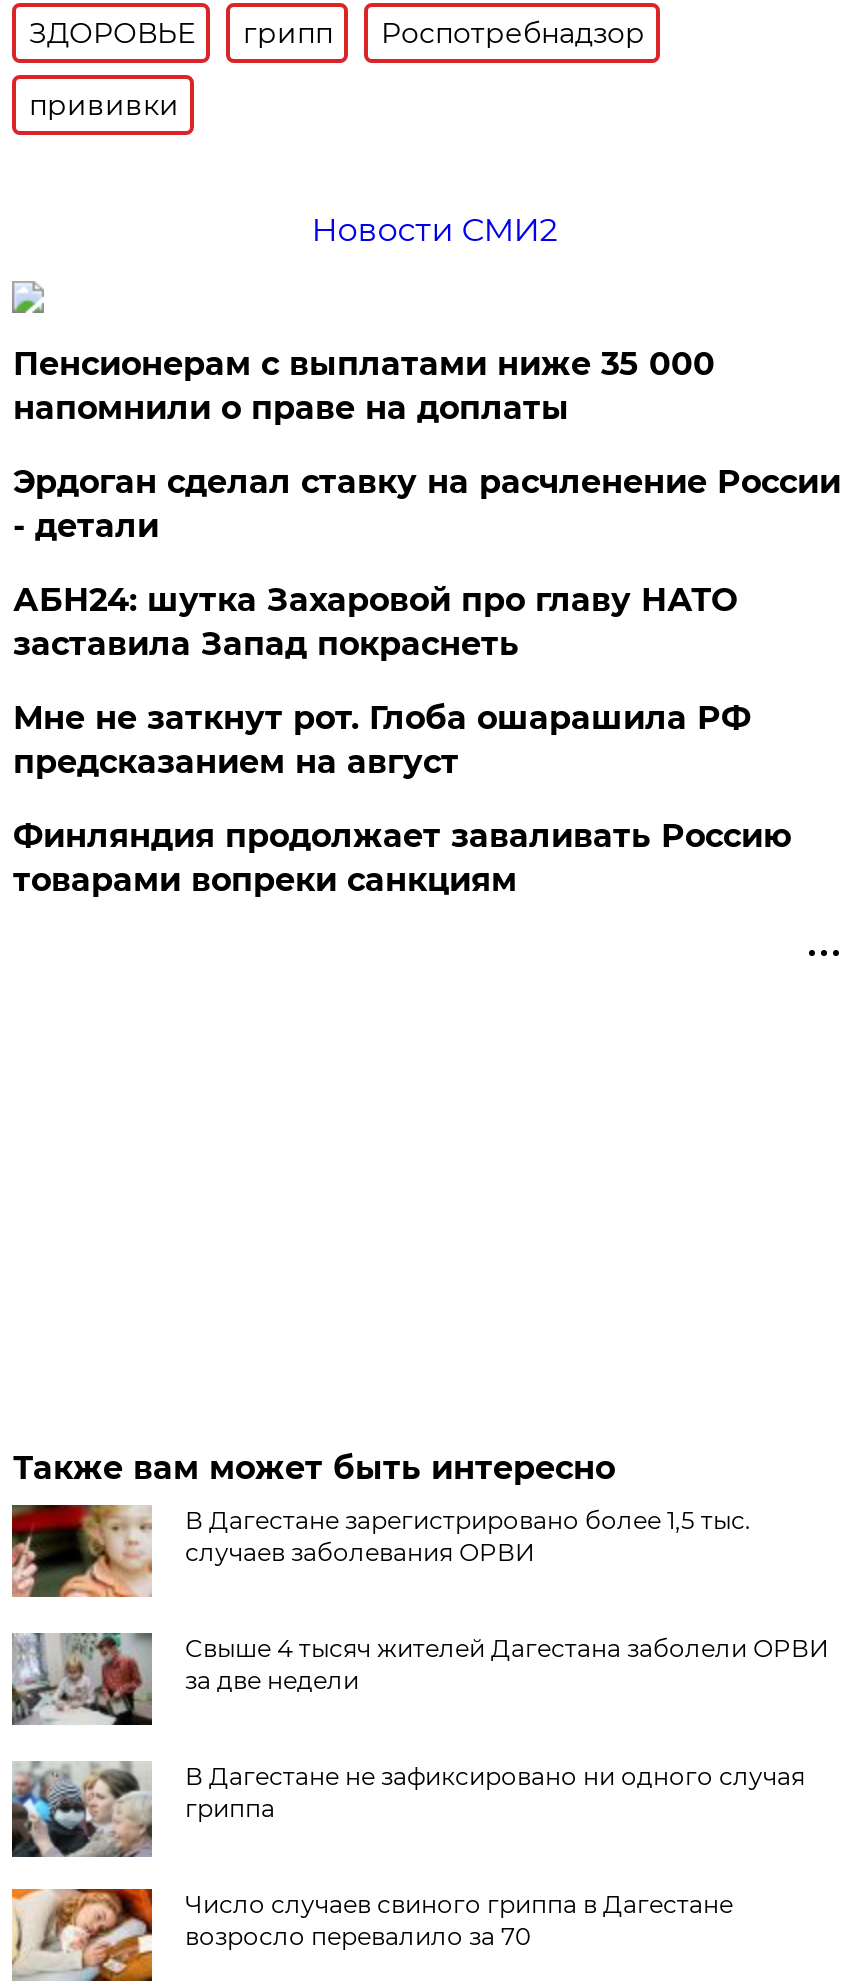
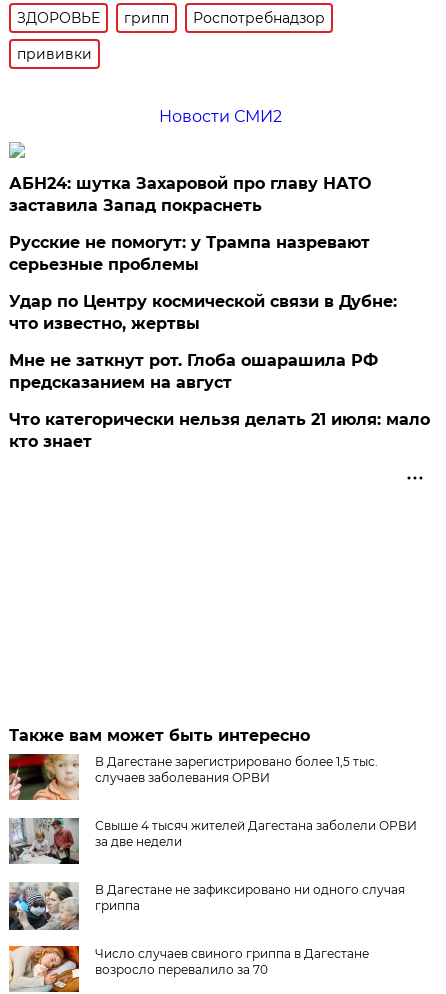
- Пенсионерам с выплатами ниже 35 000
- напомнили о праве на доплаты
- Эрдоган сделал ставку на расчленение России
- - детали

moved up: АБН24: шутка Захаровой про главу НАТО | заставила Запад покраснеть

+ Русские не помогут: у Трампа назревают
+ серьезные проблемы
+ Удар по Центру космической связи в Дубне:
+ что известно, жертвы

- Финляндия продолжает заваливать Россию
- товарами вопреки санкциям
+ Что категорически нельзя делать 21 июля: мало
+ кто знает
